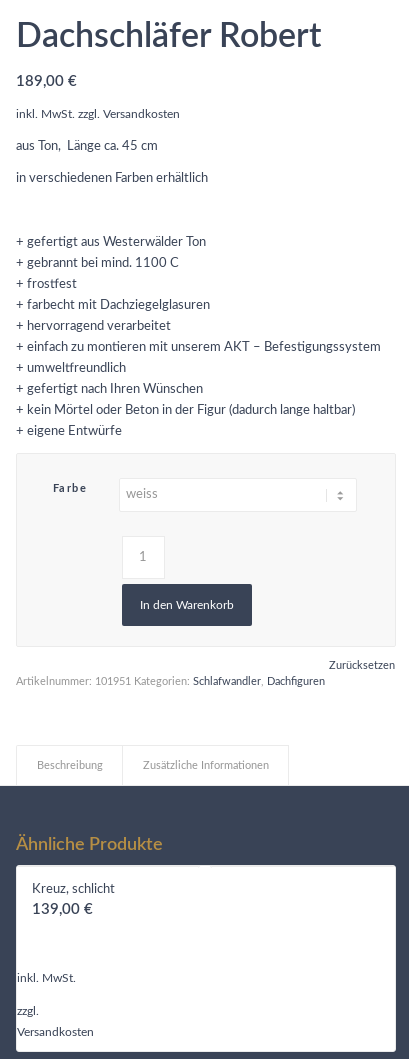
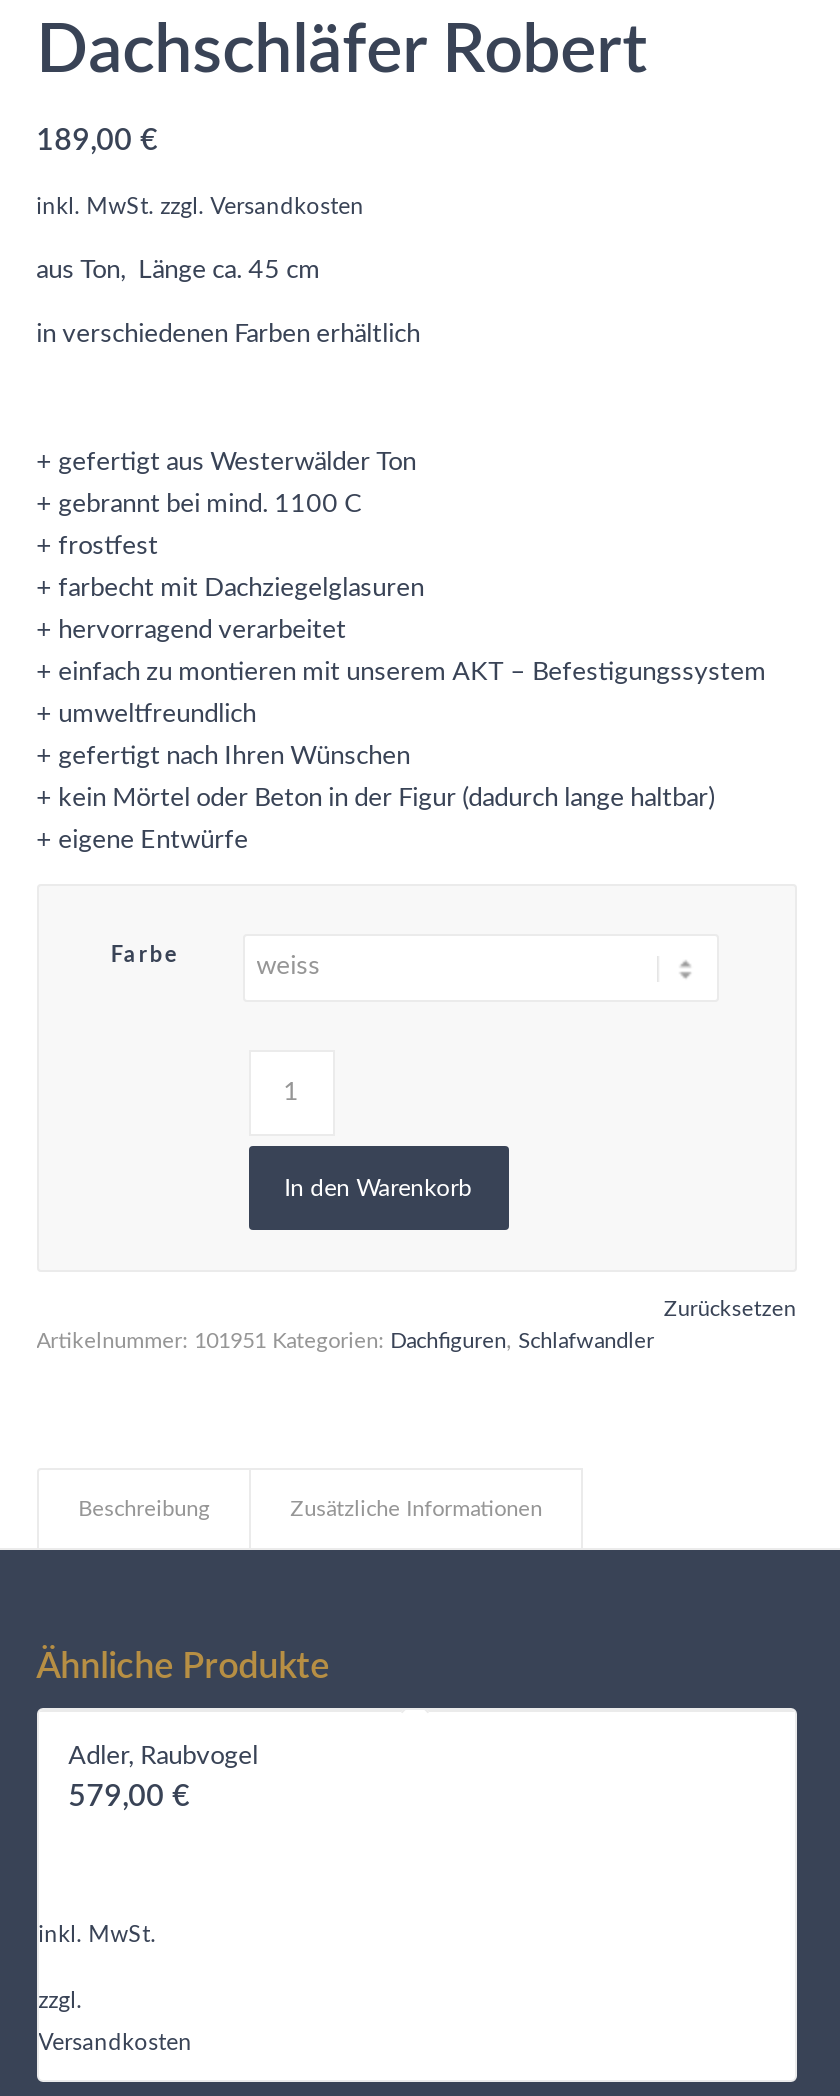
- Artikelnummer: 101951 Kategorien: Schlafwandler, Dachfiguren
+ Artikelnummer: 101951 Kategorien: Dachfiguren, Schlafwandler

- Kreuz, schlicht
- 139,00 €
+ Adler, Raubvogel
+ 579,00 €
